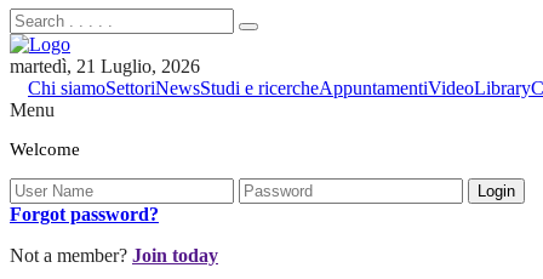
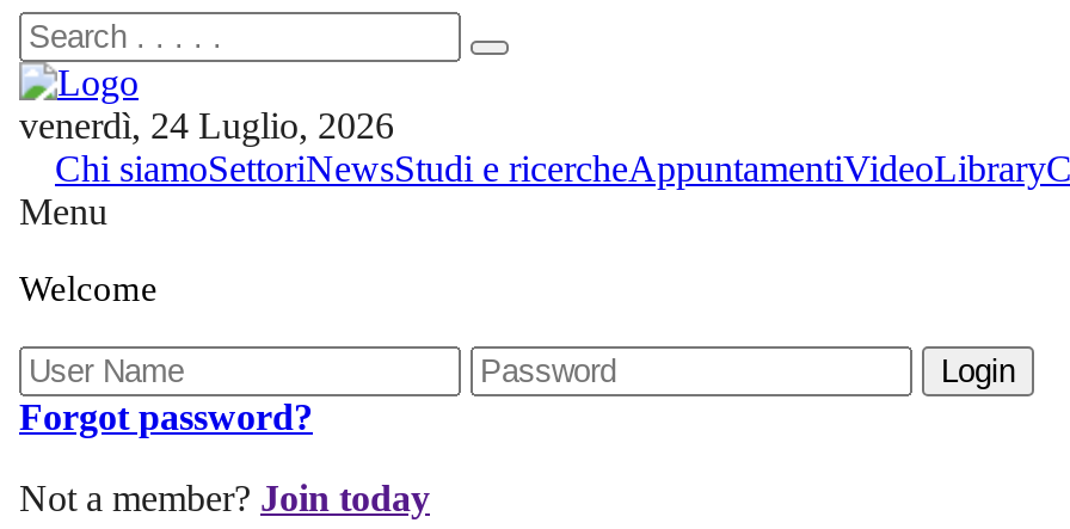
- martedì, 21 Luglio, 2026
+ venerdì, 24 Luglio, 2026
